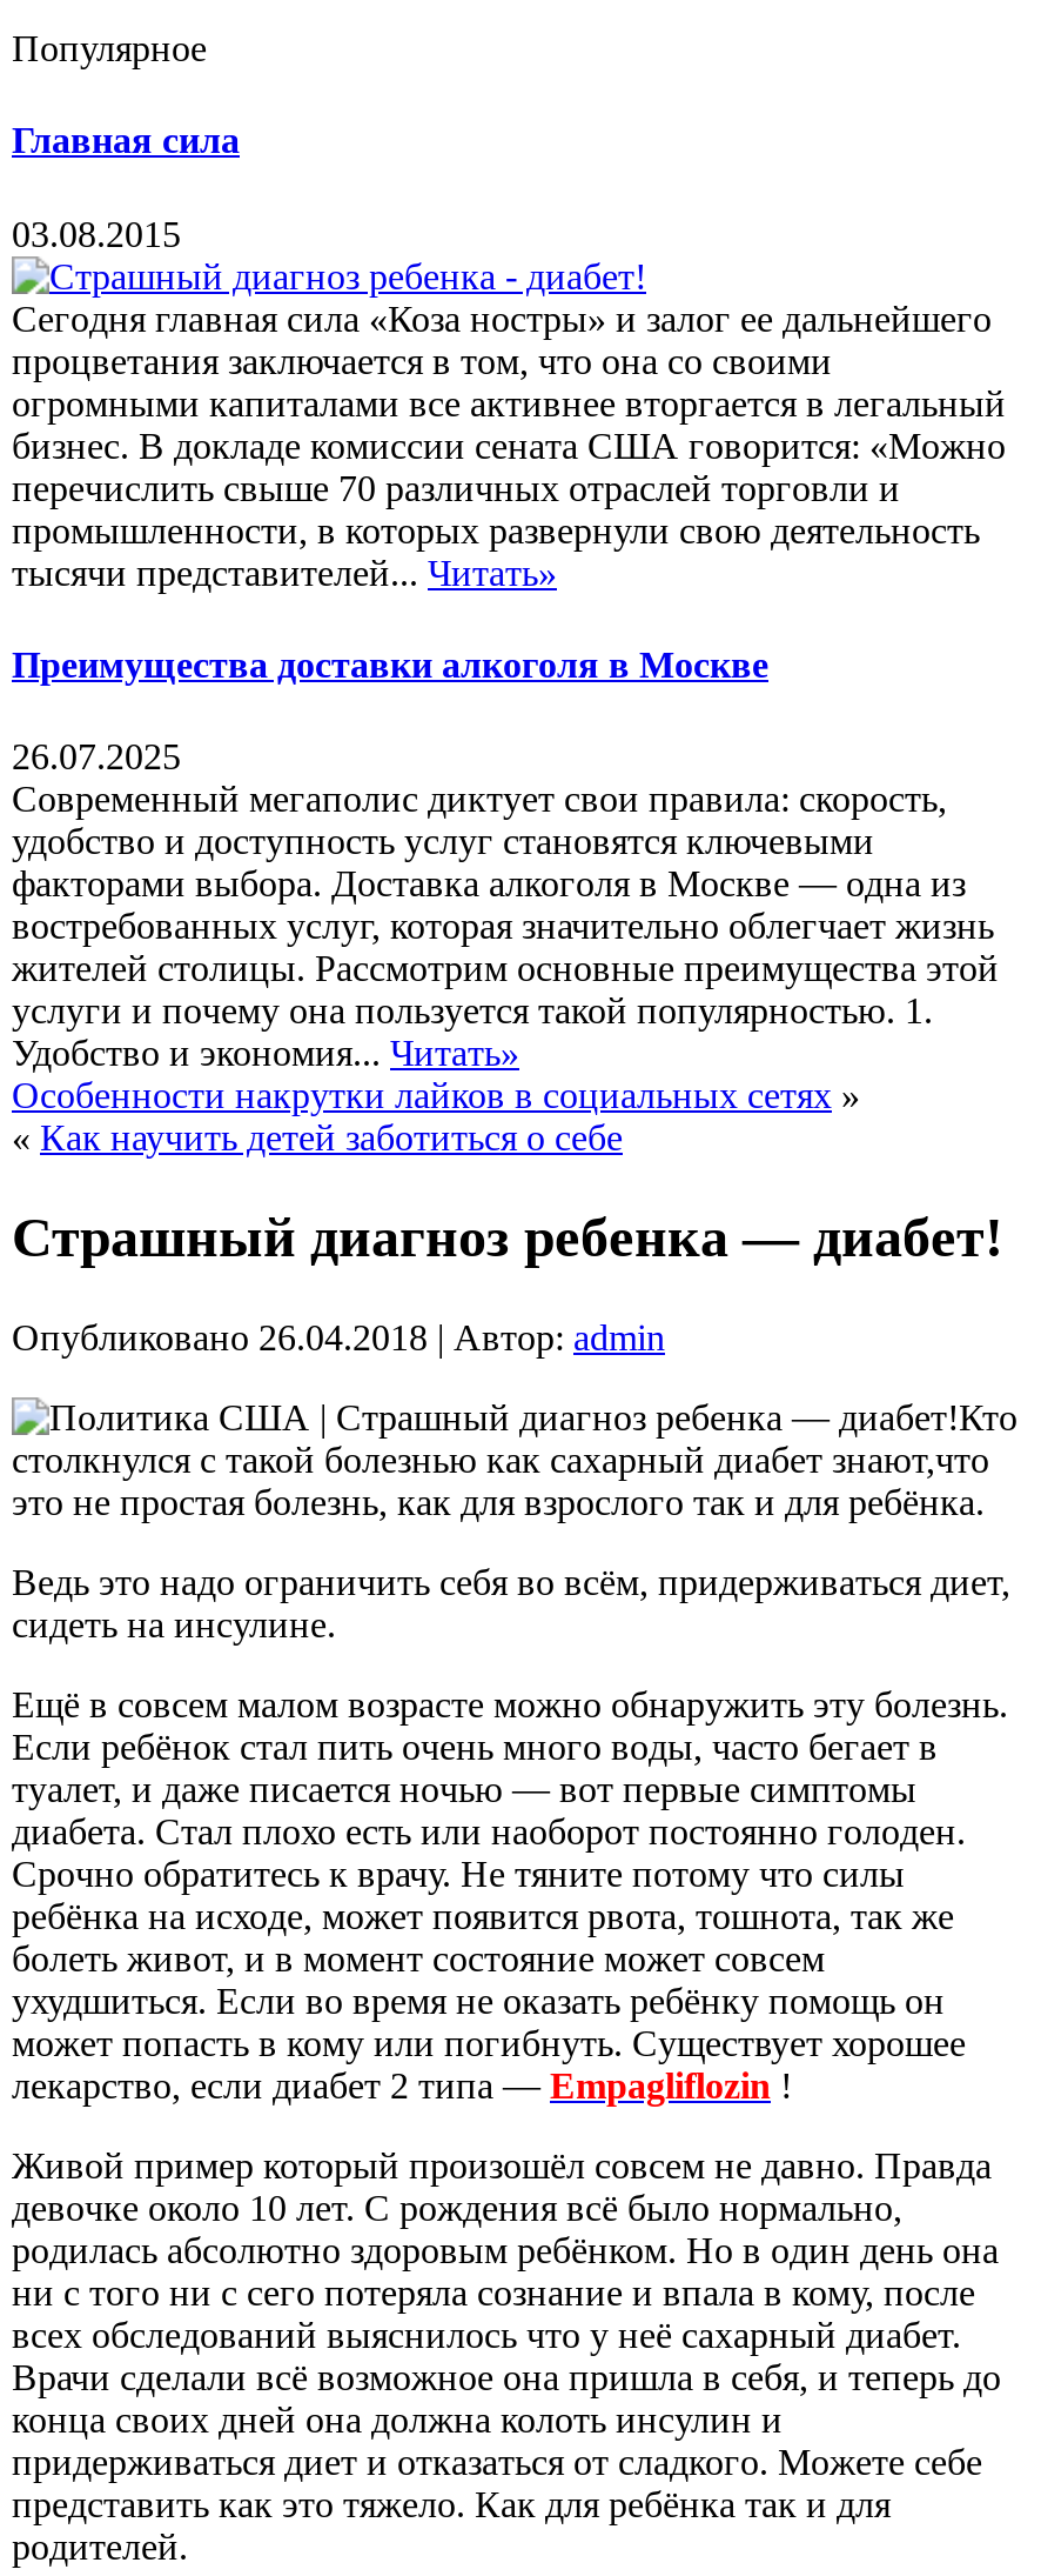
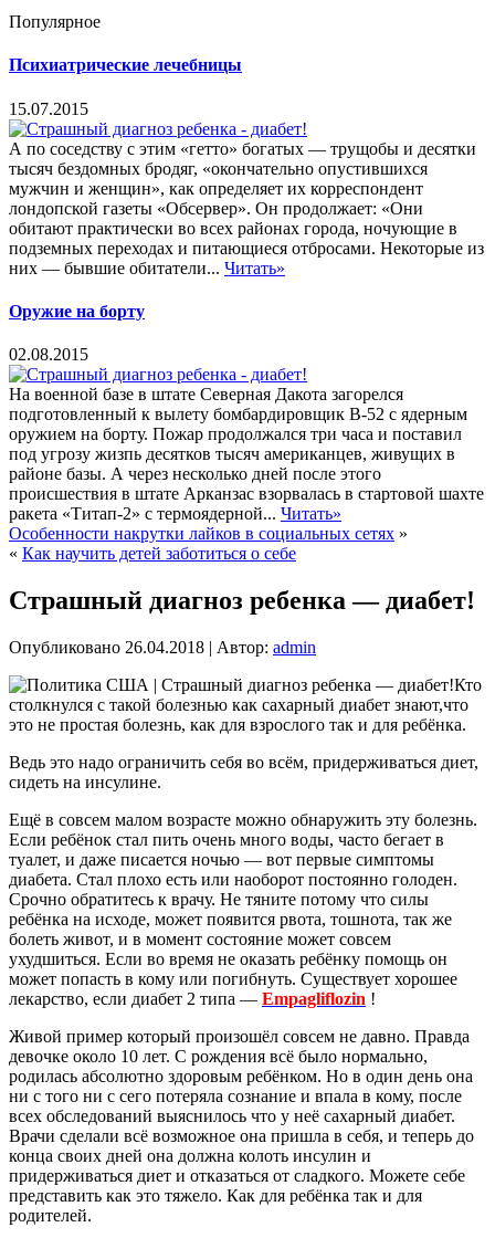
- Главная сила
- 03.08.2015
- Сегодня главная сила «Коза ностры» и залог ее дальнейшего
- процветания заключается в том, что она со своими
- огромными капиталами все активнее вторгается в легальный
- бизнес. В докладе комиссии сената США говорится: «Можно
- перечислить свыше 70 различных отраслей торговли и
- промышленности, в которых развернули свою деятельность
- тысячи представителей...Читать»
- Преимущества доставки алкоголя в Москве
- 26.07.2025
- Современный мегаполис диктует свои правила: скорость,
- удобство и доступность услуг становятся ключевыми
- факторами выбора. Доставка алкоголя в Москве — одна из
- востребованных услуг, которая значительно облегчает жизнь
- жителей столицы. Рассмотрим основные преимущества этой
- услуги и почему она пользуется такой популярностью. 1.
- Удобство и экономия... Читать»
+ Психиатрические лечебницы
+ 15.07.2015
+ А по соседству с этим «гетто» богатых — трущобы и десятки
+ тысяч бездомных бродяг, «окончательно опустившихся
+ мужчин и женщин», как определяет их корреспондент
+ лондопской газеты «Обсервер». Он продолжает: «Они
+ обитают практически во всех районах города, ночующие в
+ подземных переходах и питающиеся отбросами. Некоторые из
+ них — бывшие обитатели...Читать»
+ Оружие на борту
+ 02.08.2015
+ На военной базе в штате Северная Дакота загорелся
+ подготовленный к вылету бомбардировщик В-52 с ядерным
+ оружием на борту. Пожар продолжался три часа и поставил
+ под угрозу жизпь десятков тысяч американцев, живущих в
+ районе базы. А через несколько дней после этого
+ происшествия в штате Арканзас взорвалась в стартовой шахте
+ ракета «Титап-2» с термоядерной... Читать»
